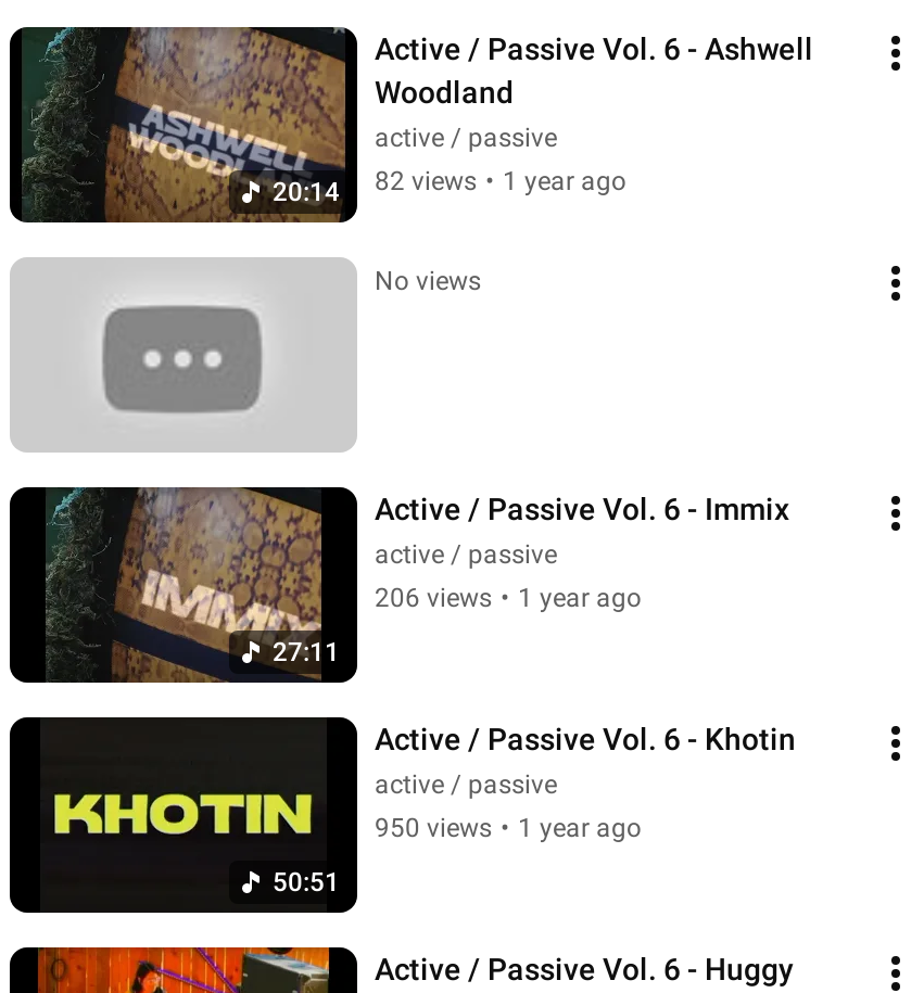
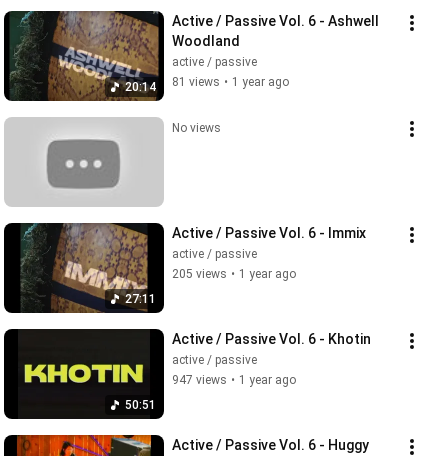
- 82 views • 1 year ago
+ 81 views • 1 year ago

- 206 views • 1 year ago
+ 205 views • 1 year ago

- 950 views • 1 year ago
+ 947 views • 1 year ago
